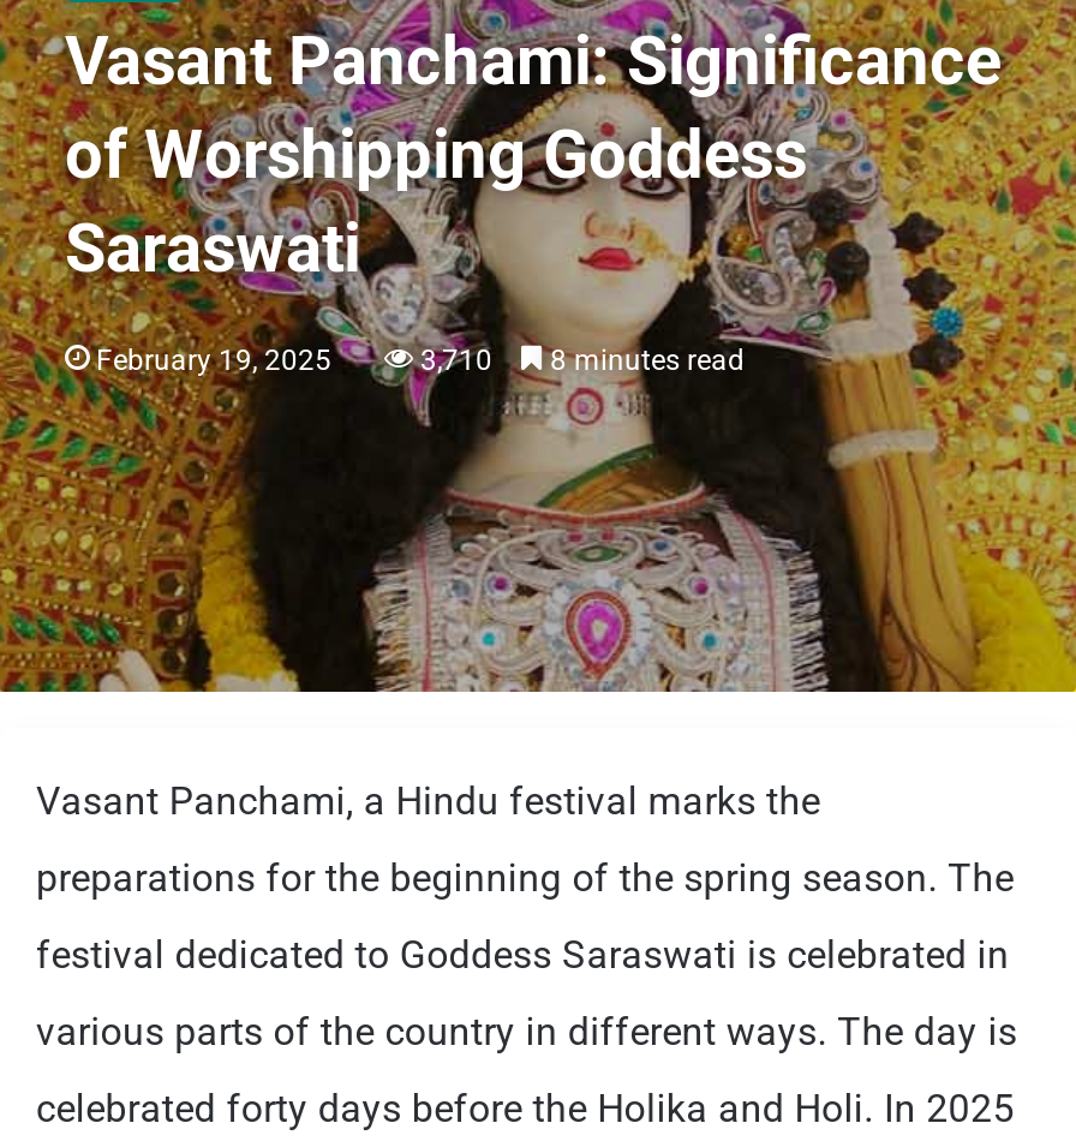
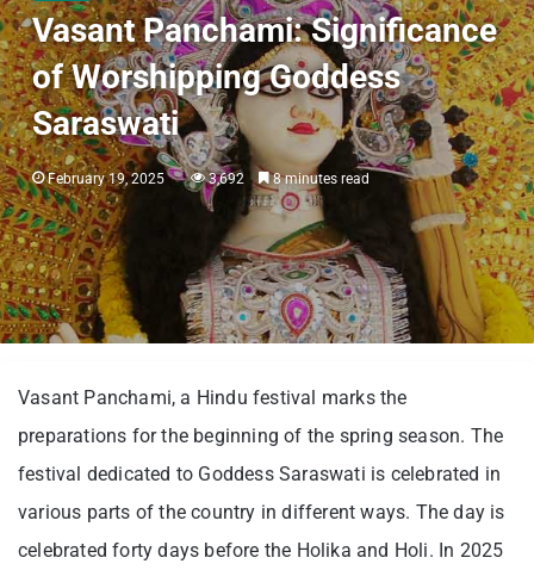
- 3,710 8 minutes read
+ 3,692 8 minutes read
